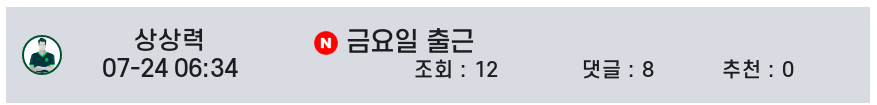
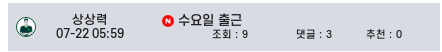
- 금요일 출근
+ 수요일 출근

- 07-24 06:34
+ 07-22 05:59

- 조회 : 12
+ 조회 : 9

- 댓글 : 8
+ 댓글 : 3
